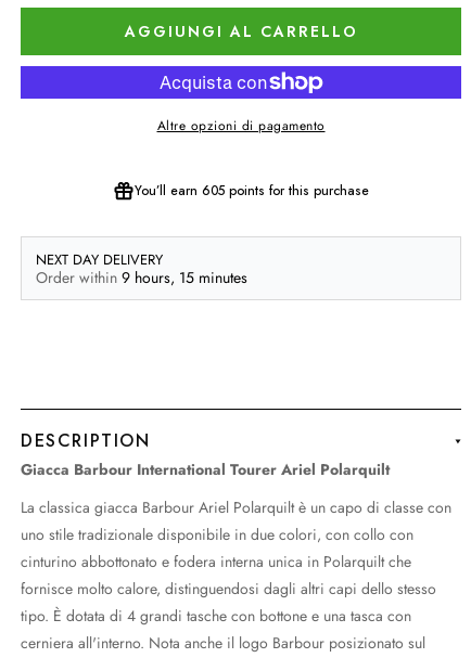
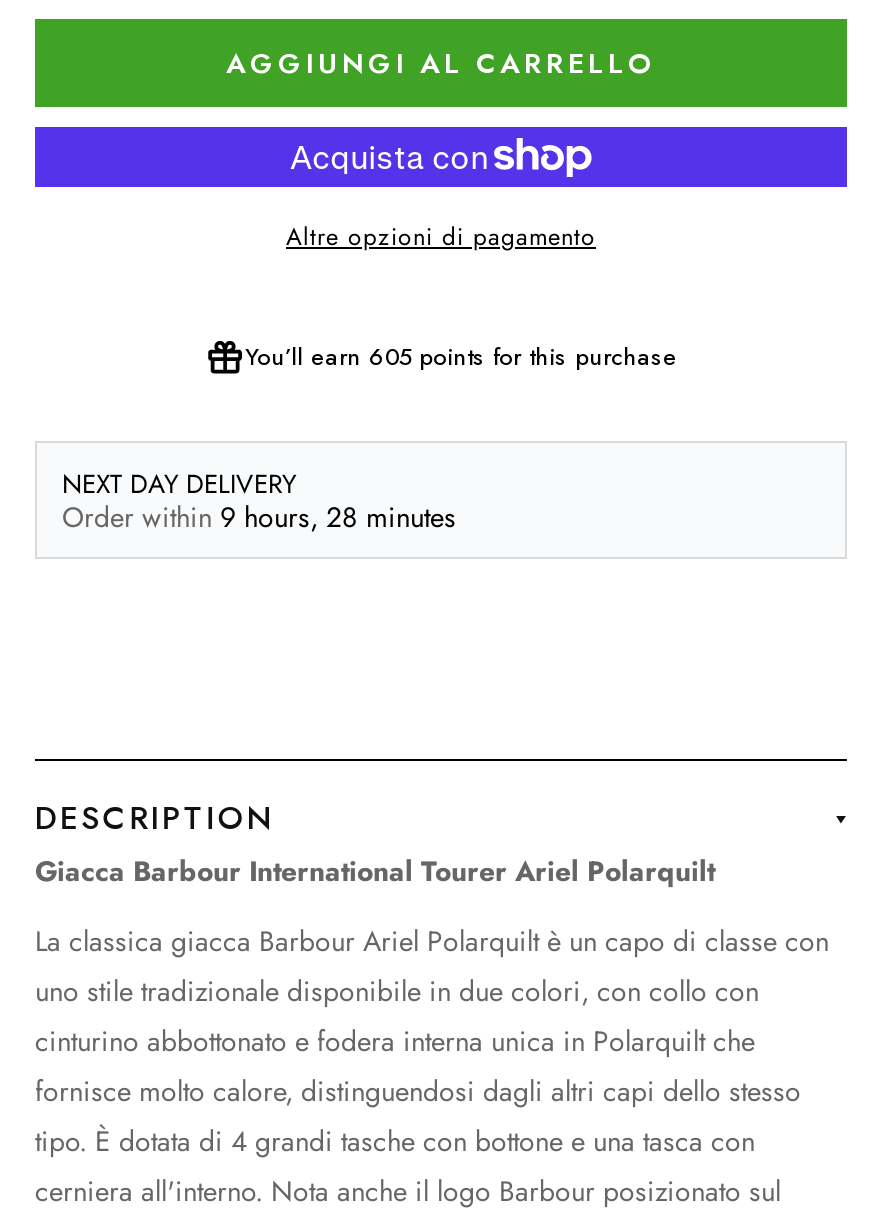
- Order within 9 hours, 15 minutes
+ Order within 9 hours, 28 minutes
